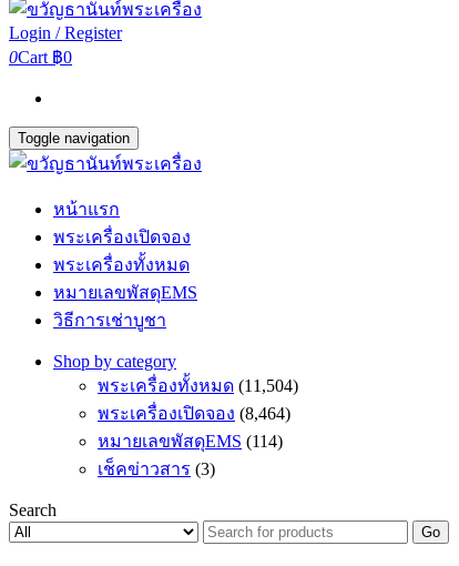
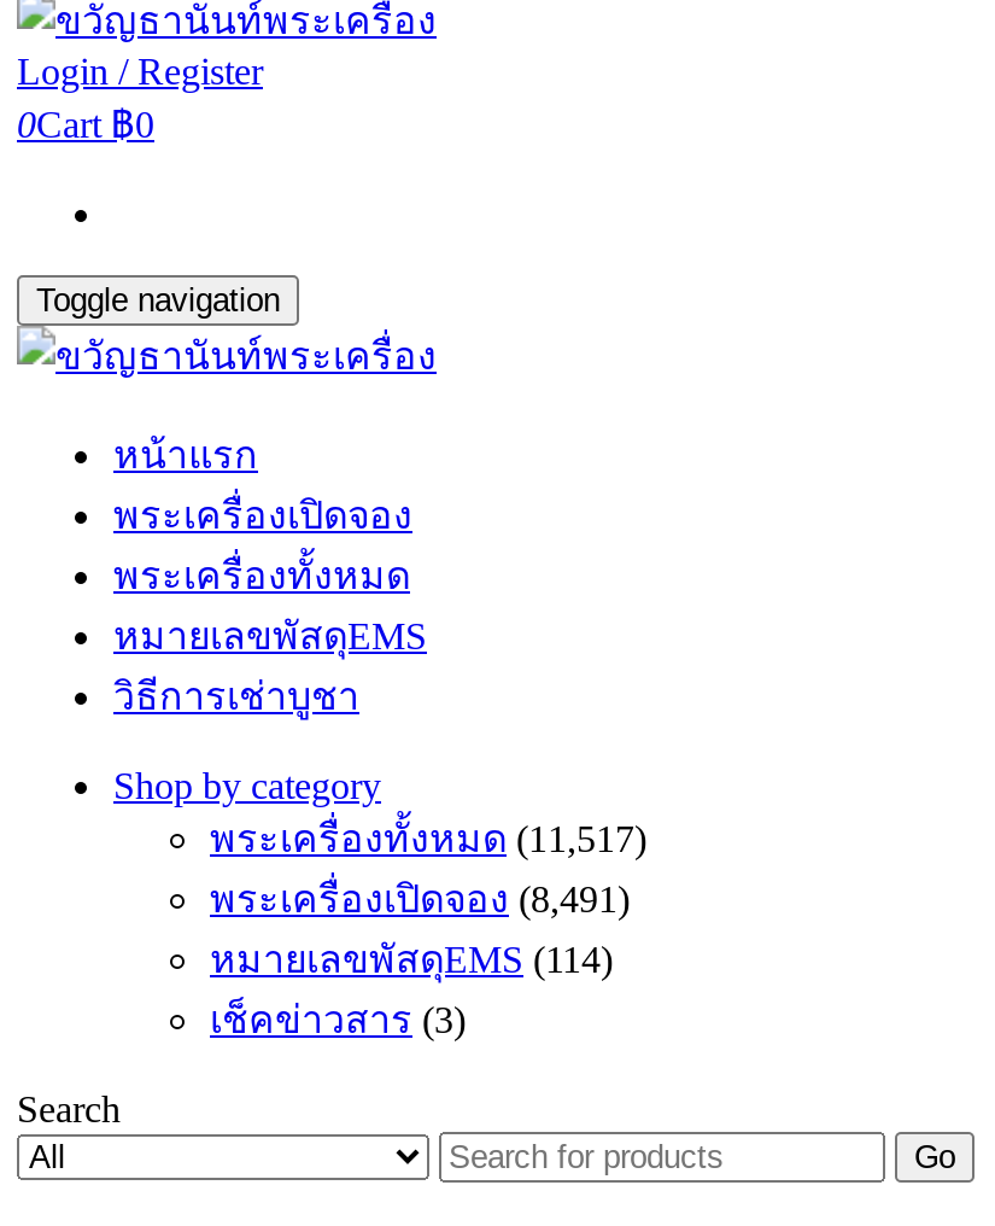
- พระเครื่องทั้งหมด(11,504)
+ พระเครื่องทั้งหมด(11,517)

- พระเครื่องเปิดจอง(8,464)
+ พระเครื่องเปิดจอง(8,491)
